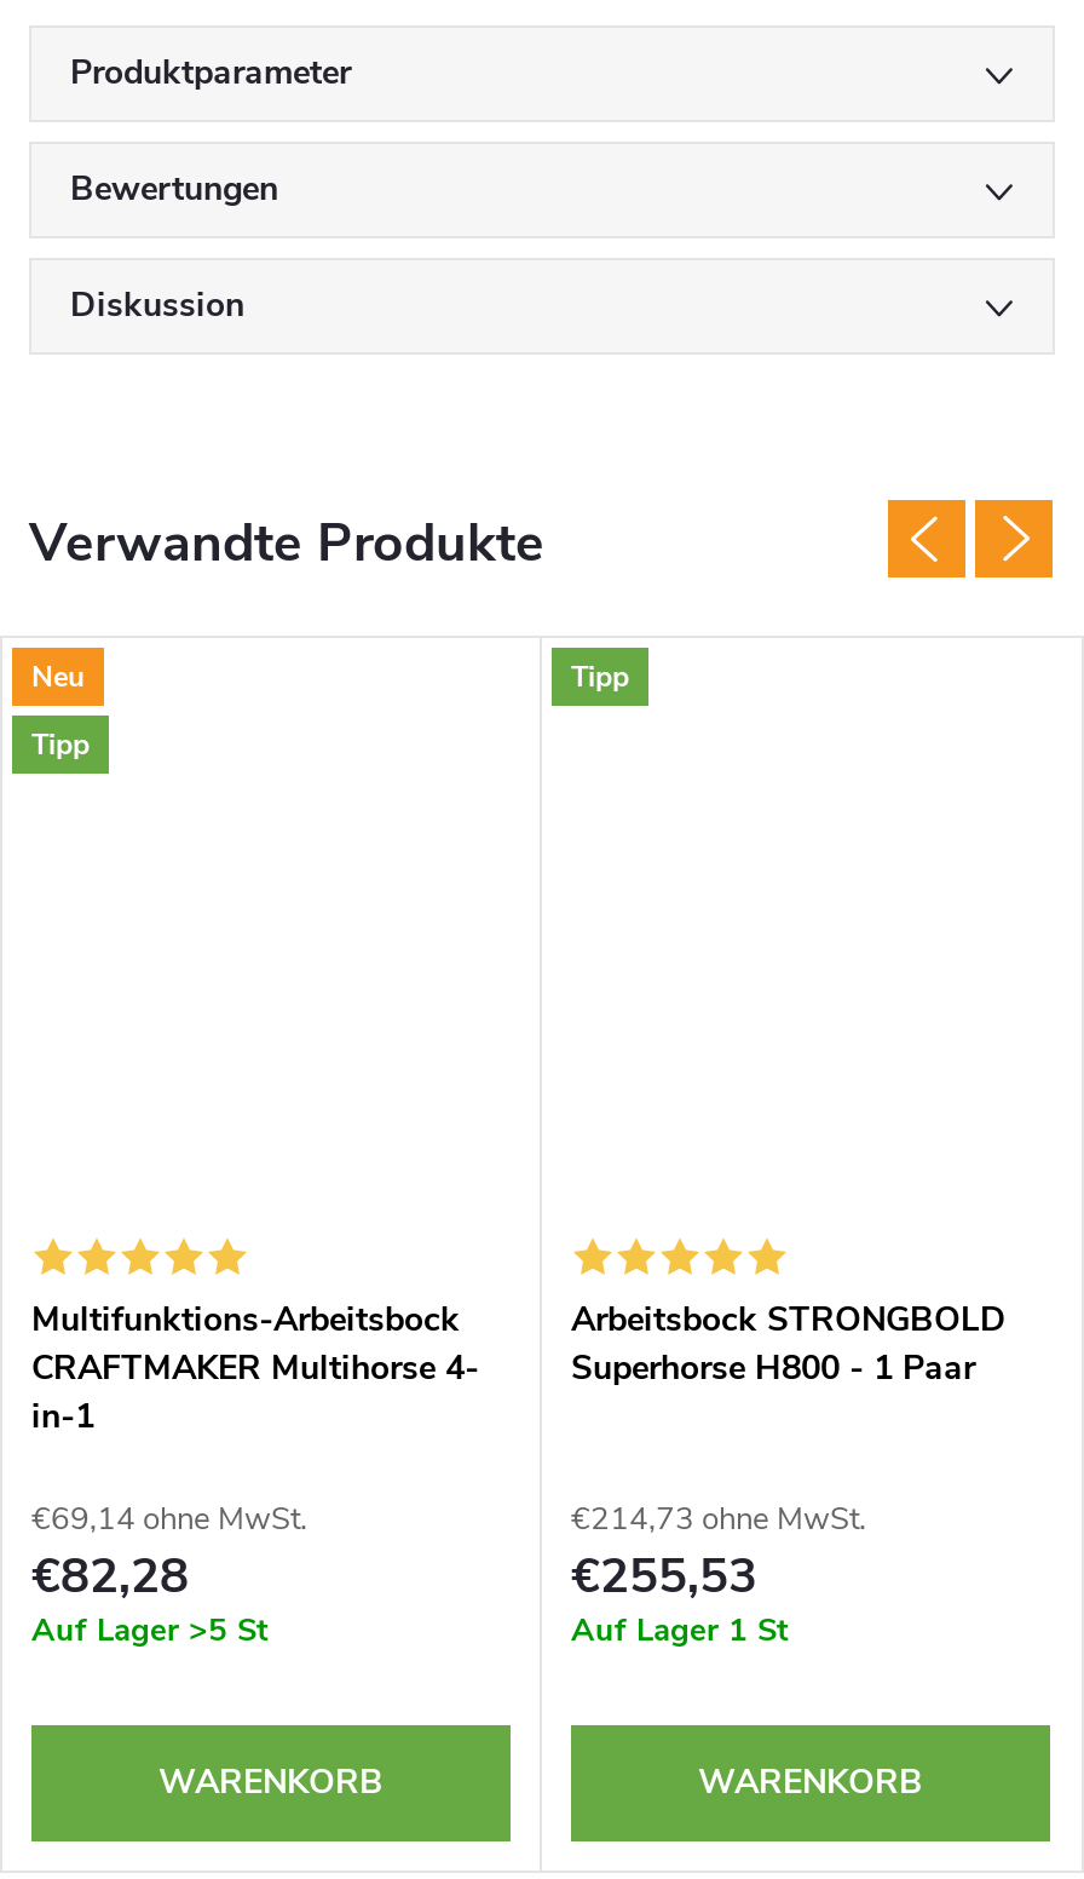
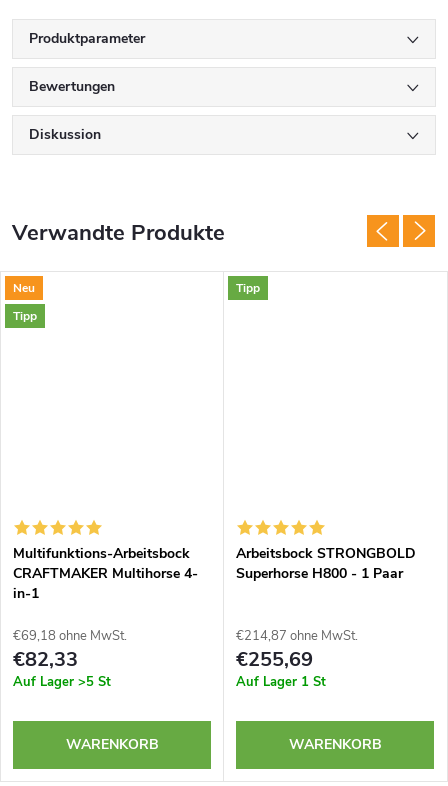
- €69,14 ohne MwSt.
+ €69,18 ohne MwSt.

- €214,73 ohne MwSt.
+ €214,87 ohne MwSt.

- €82,28
+ €82,33

- €255,53
+ €255,69
